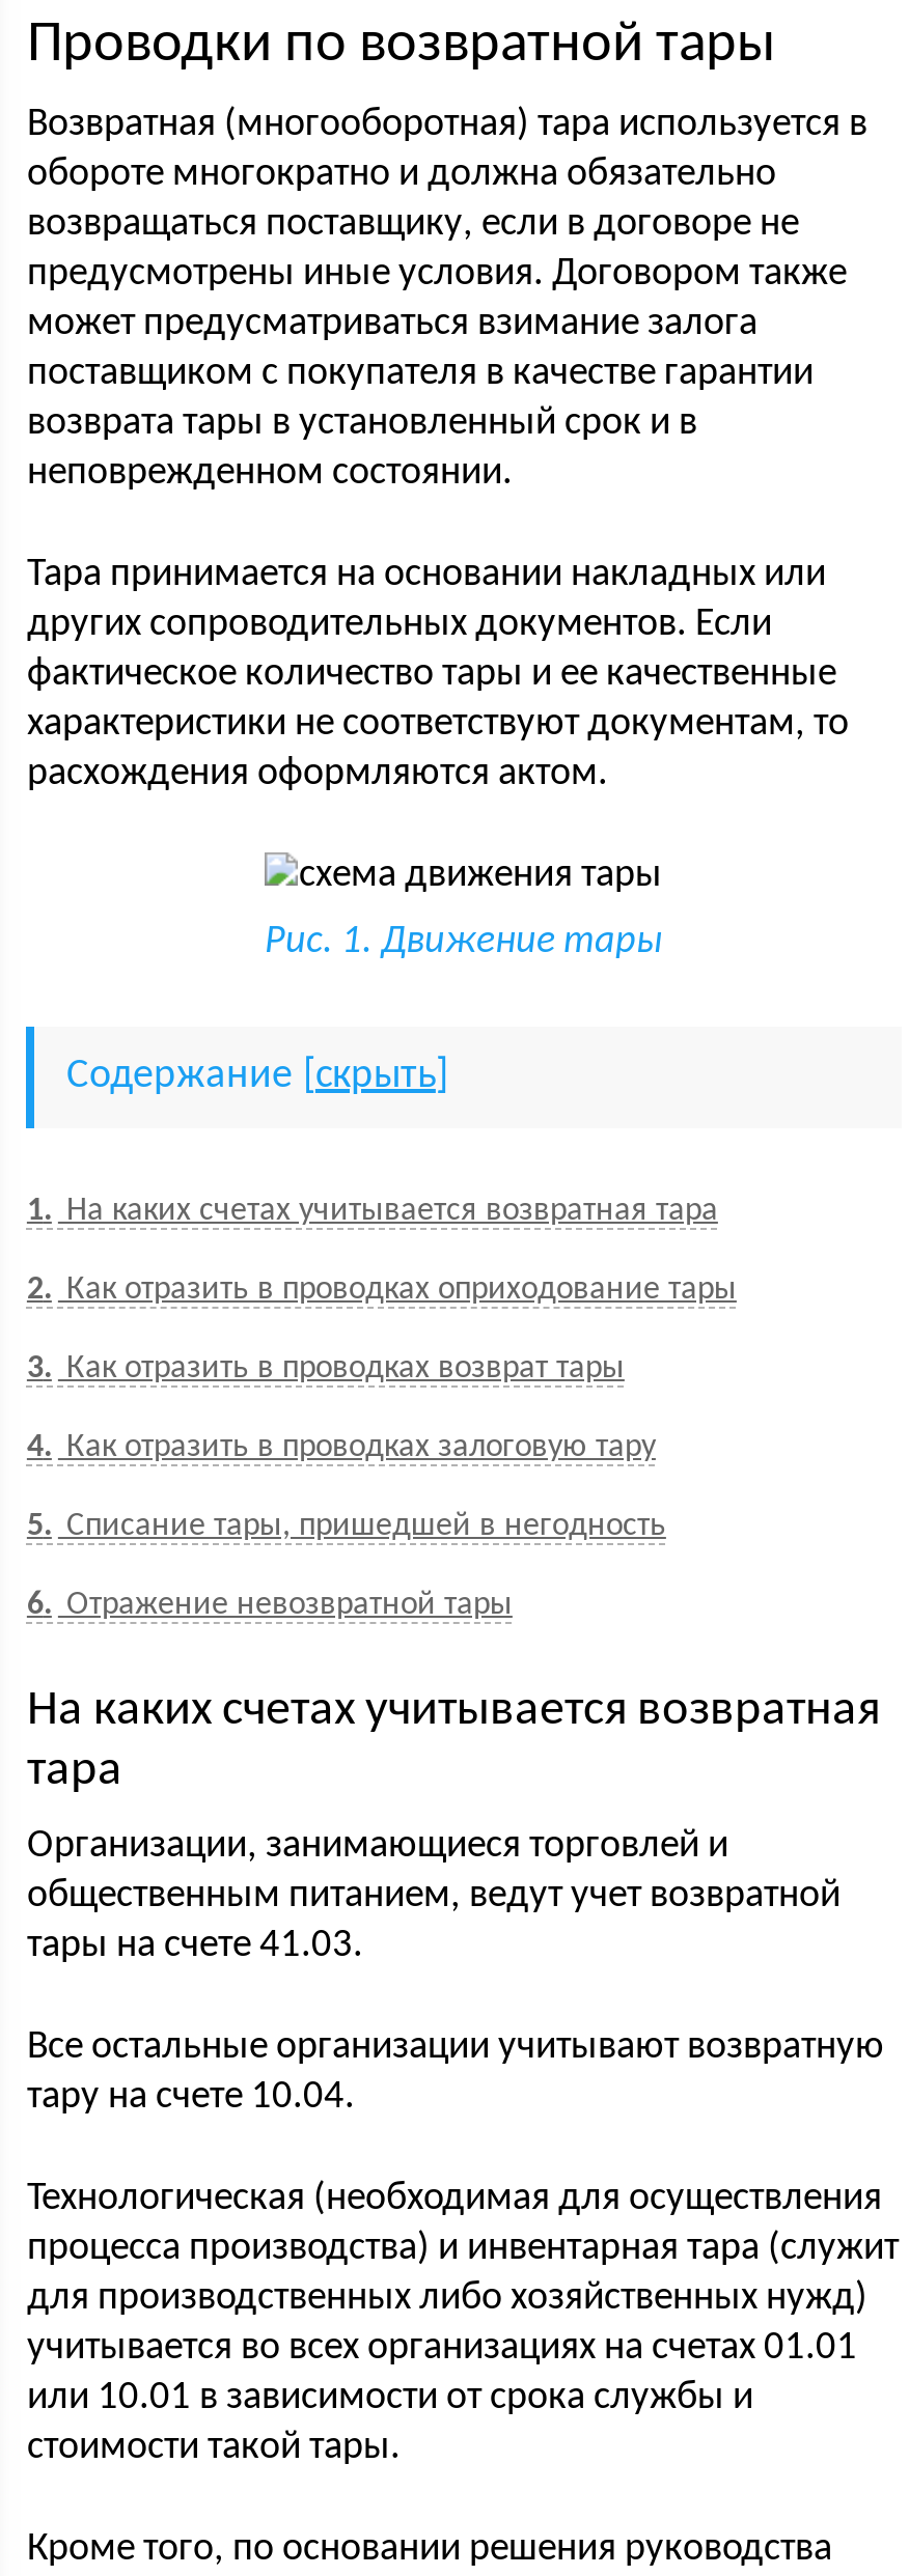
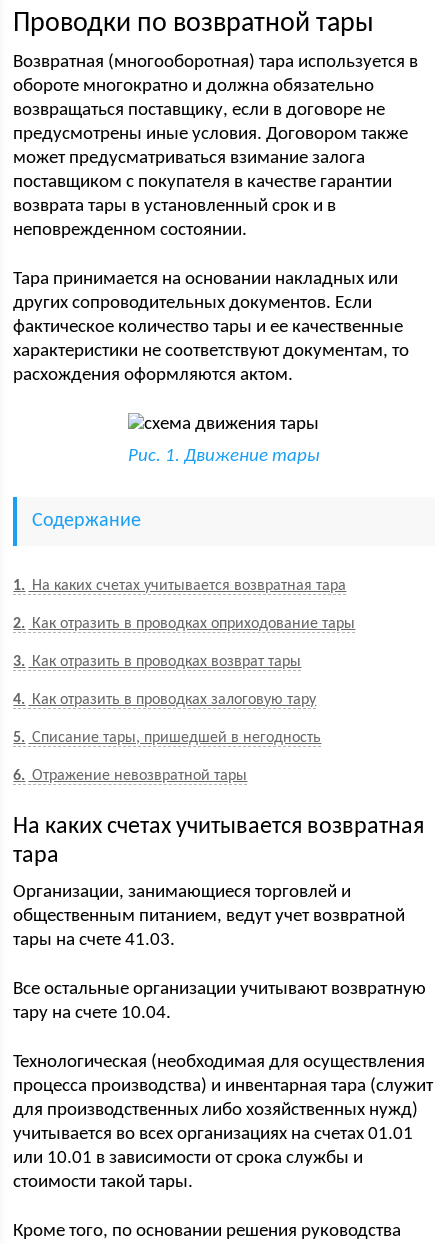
- Содержание [скрыть]
+ Содержание
